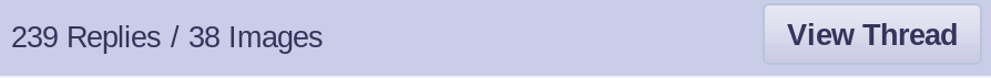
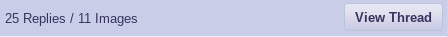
- 239 Replies / 38 Images
+ 25 Replies / 11 Images
